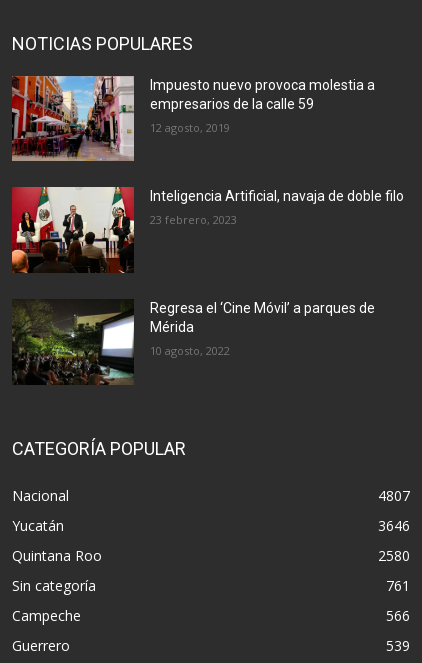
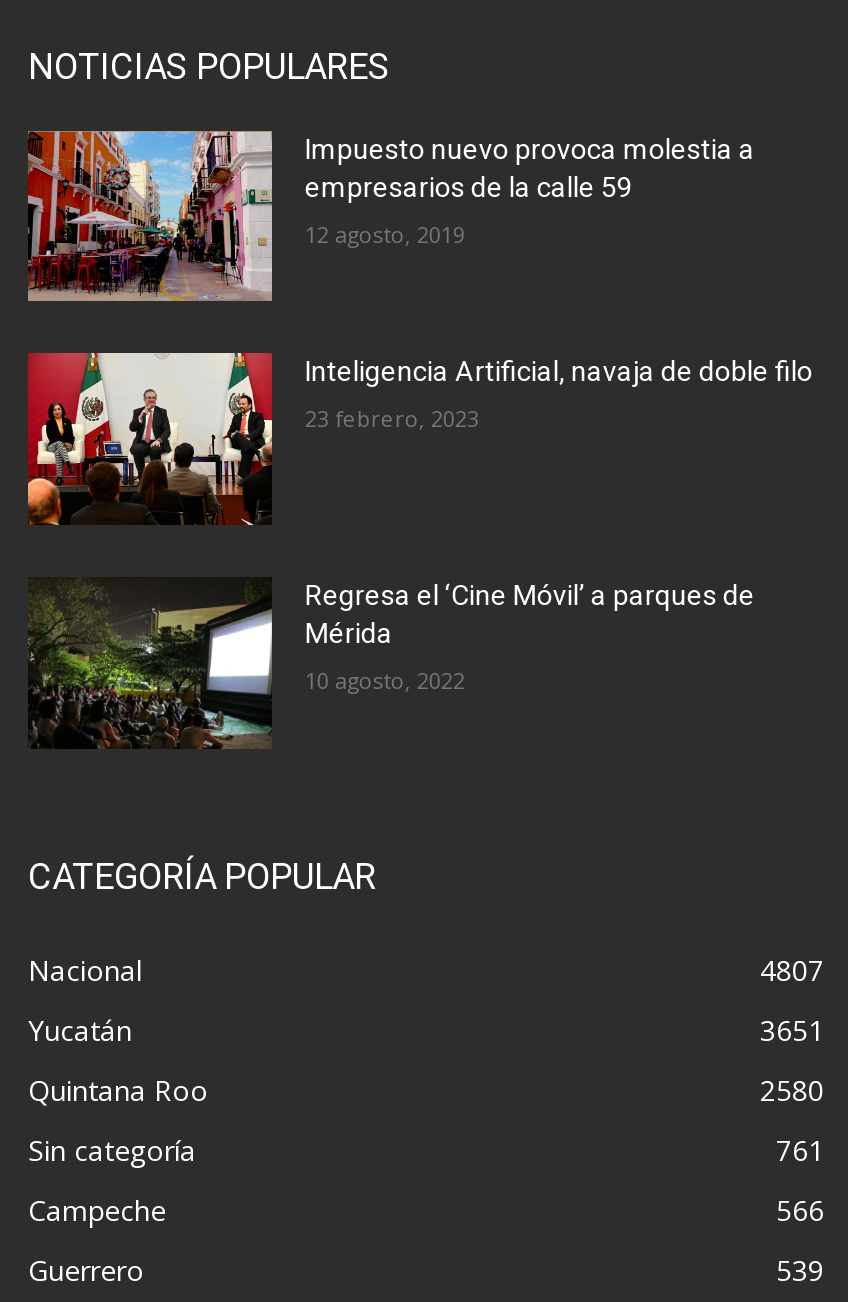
- 3646
+ 3651
